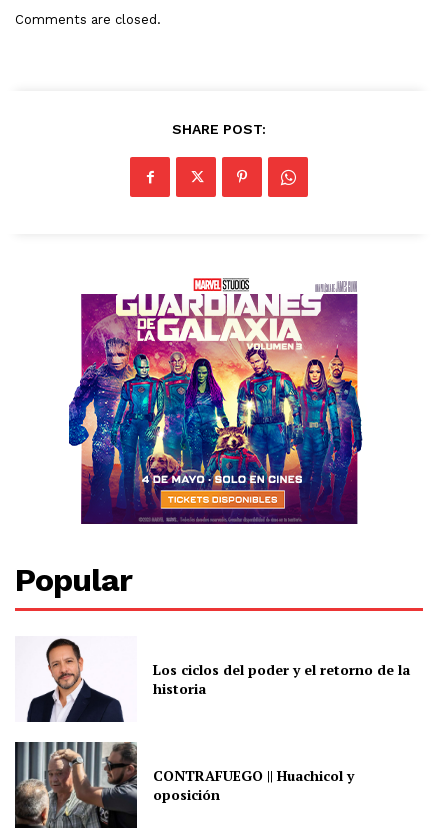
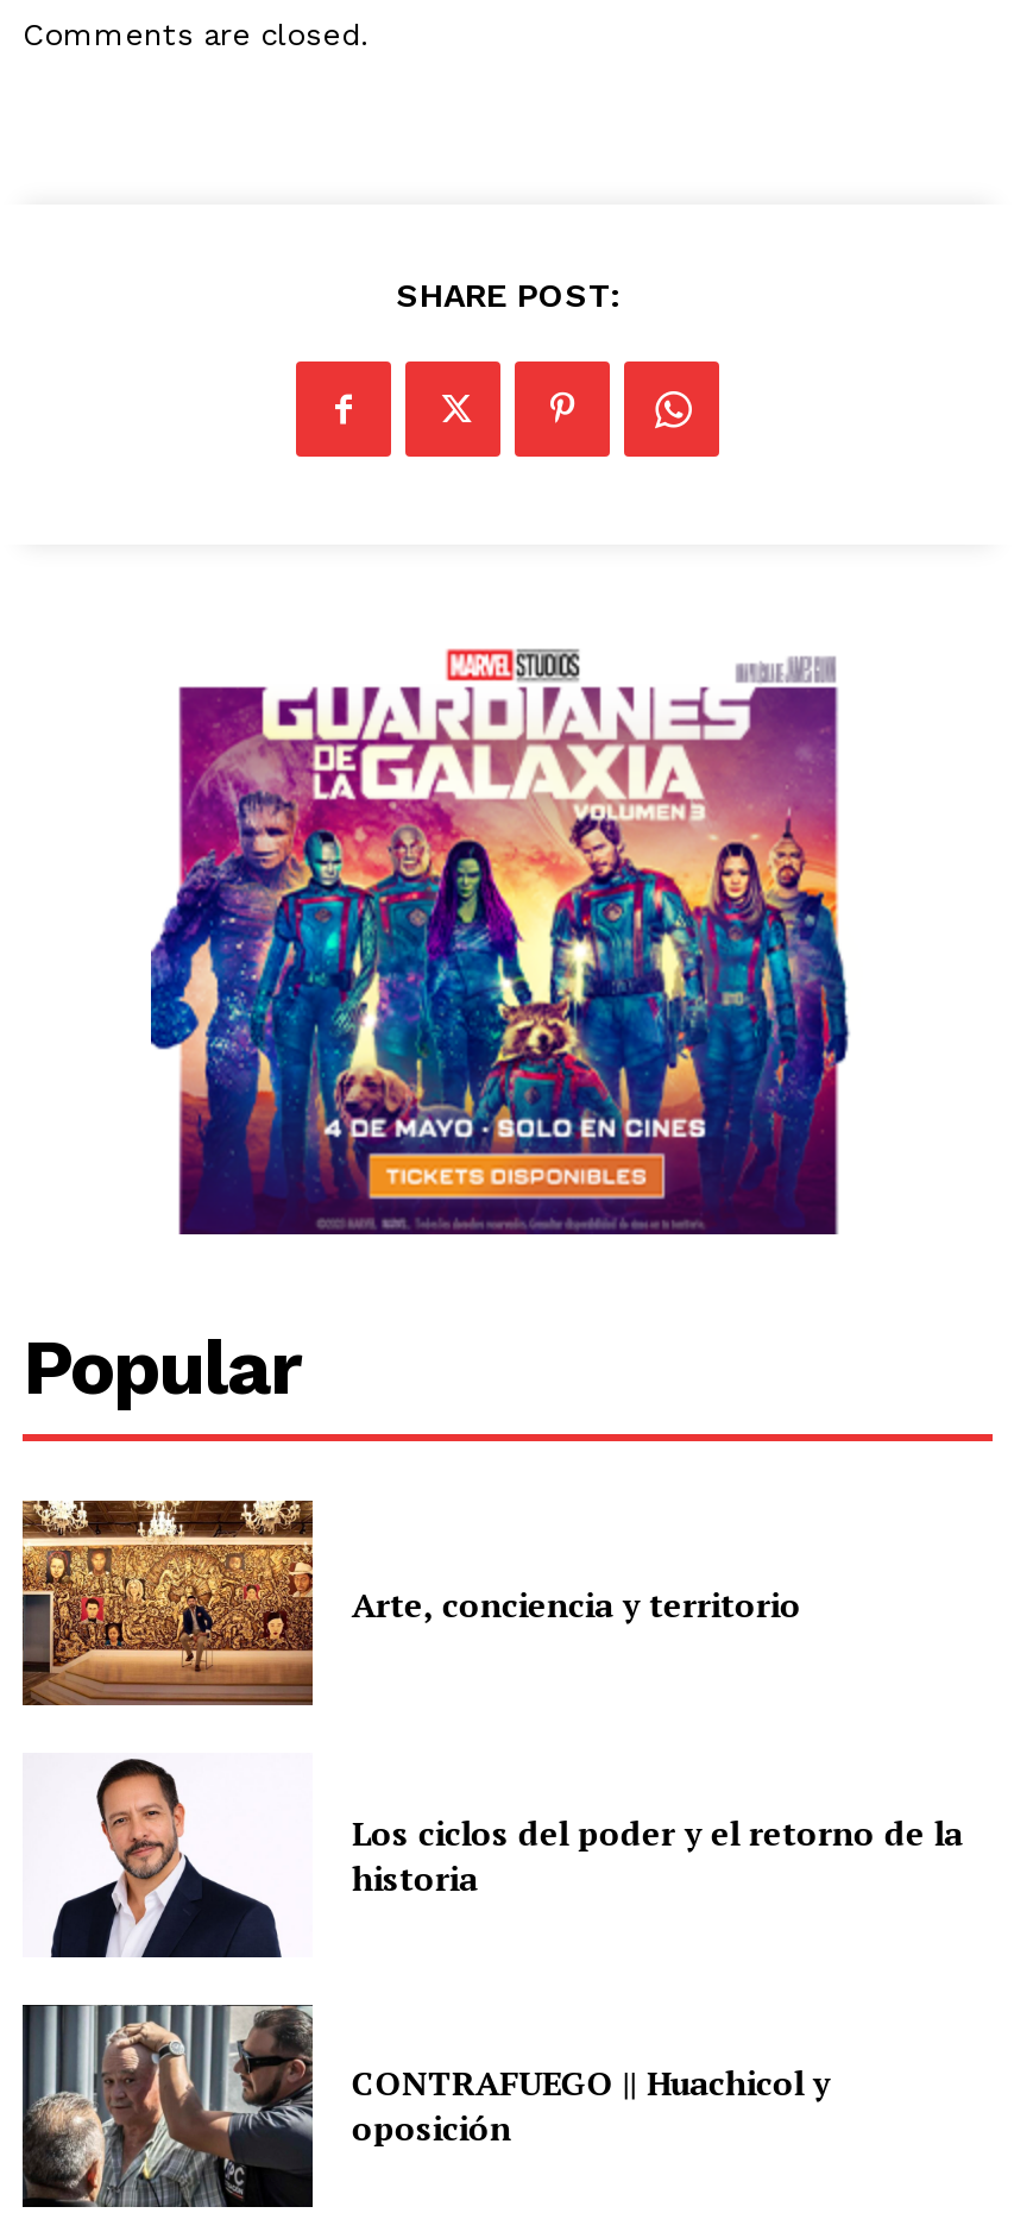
+ [image]
+ Arte, conciencia y territorio
